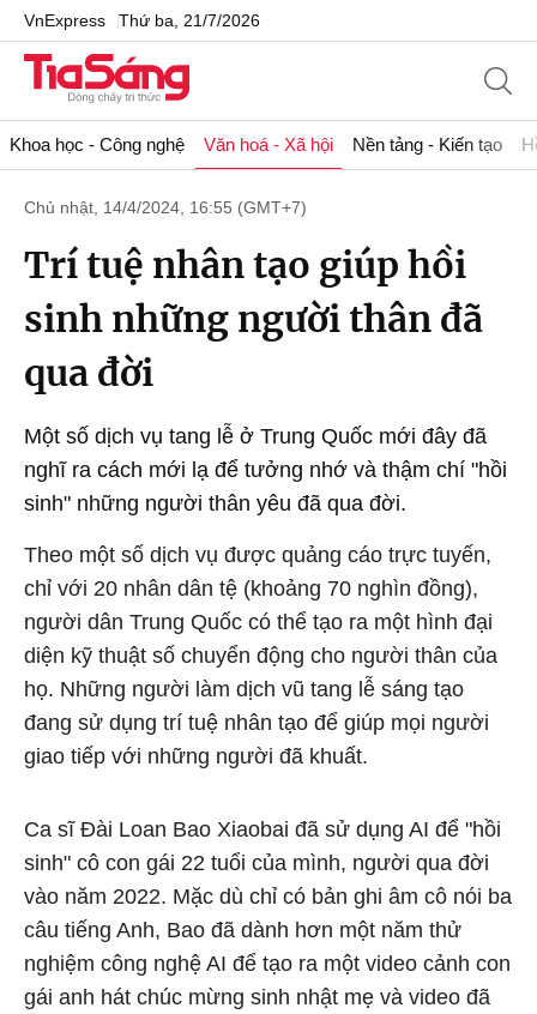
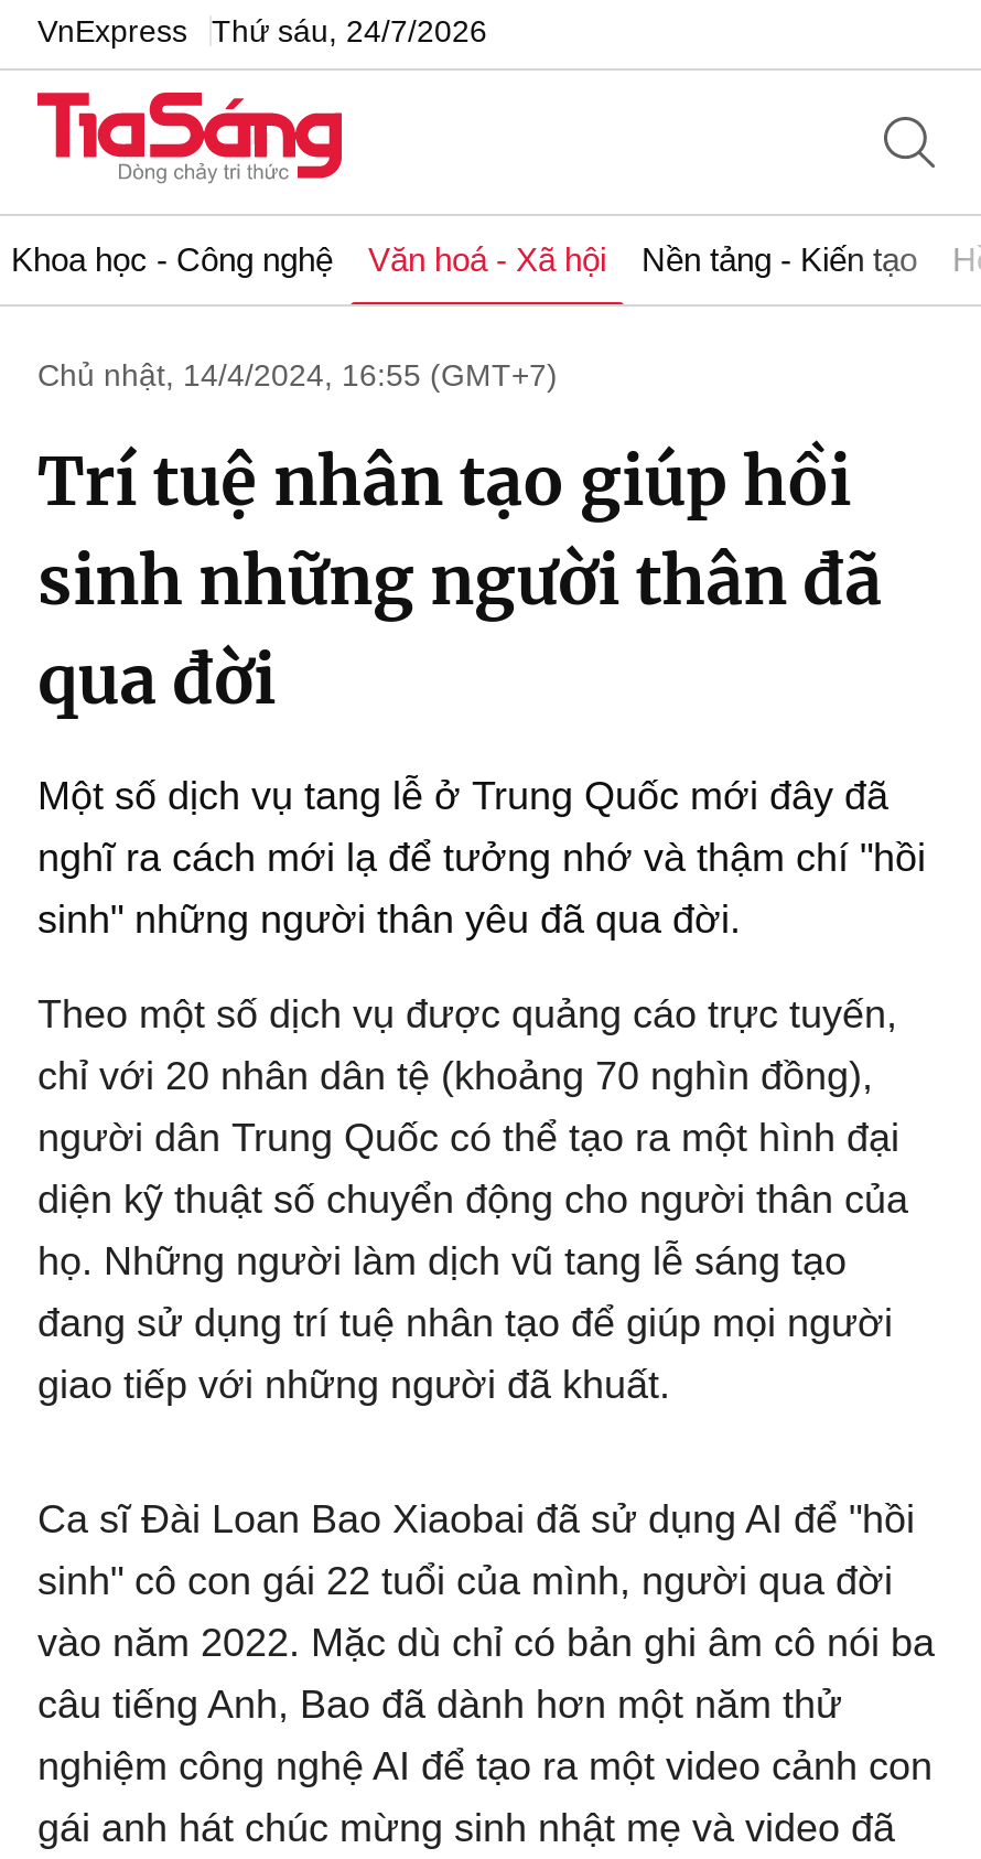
- VnExpress Thứ ba, 21/7/2026
+ VnExpress Thứ sáu, 24/7/2026
